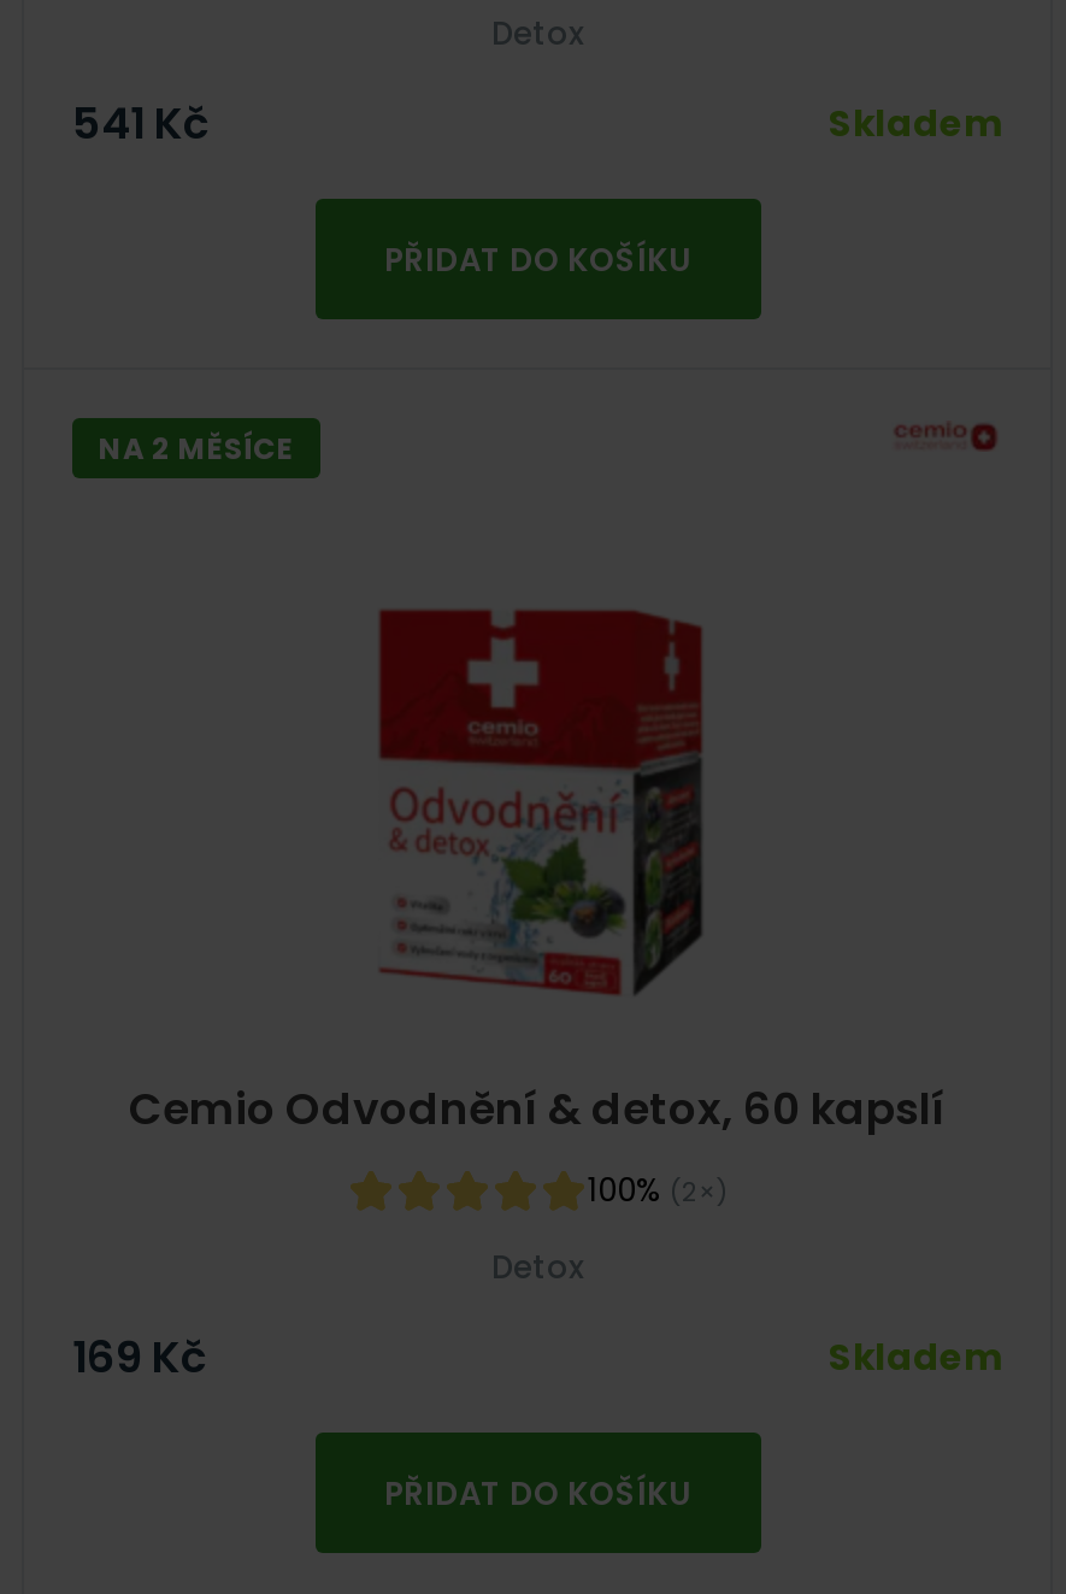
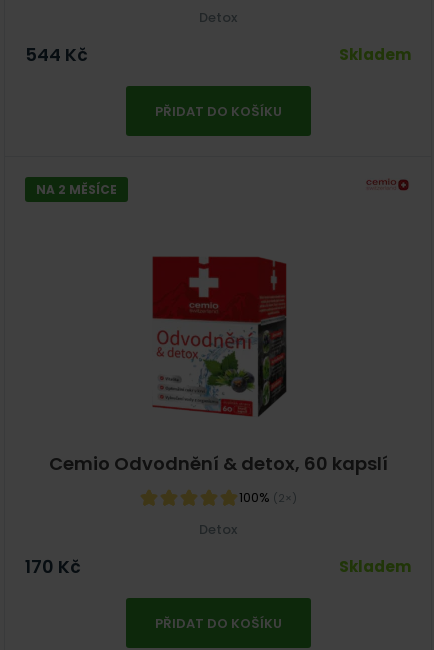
- 541 Kč
+ 544 Kč

- 169 Kč
+ 170 Kč
